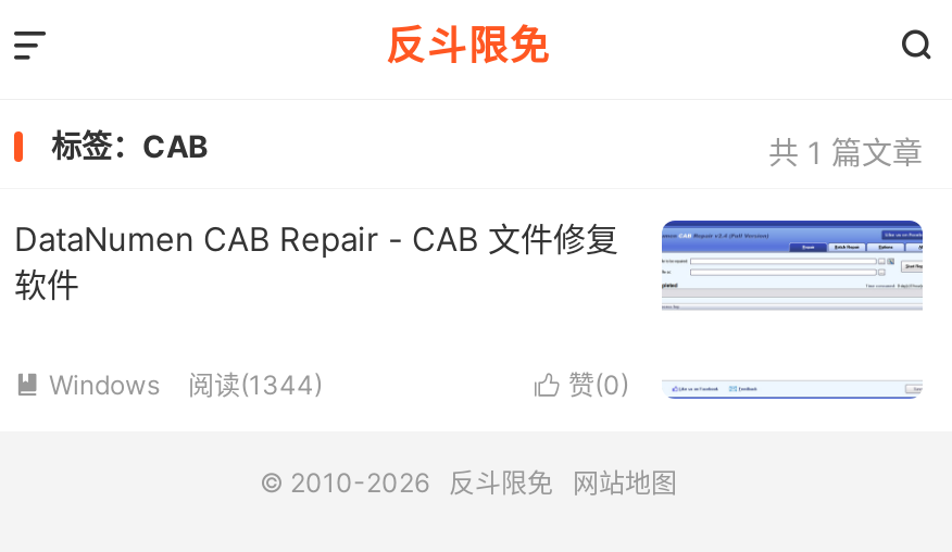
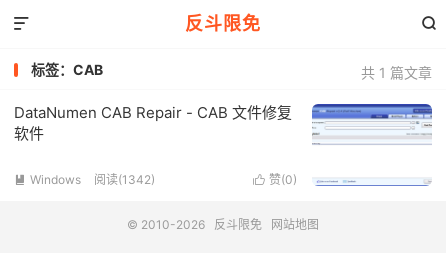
- 阅读(1344)
+ 阅读(1342)
